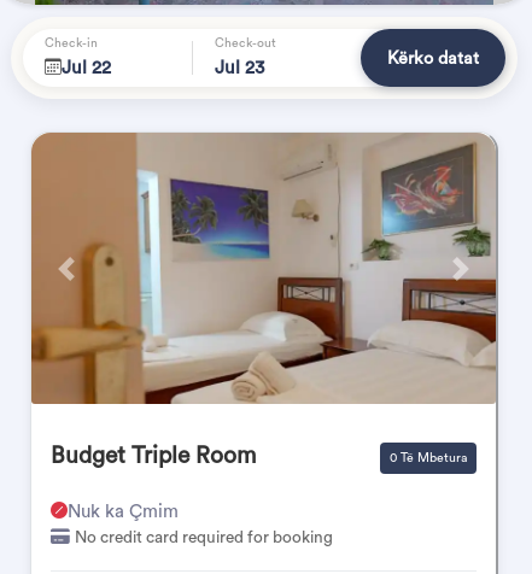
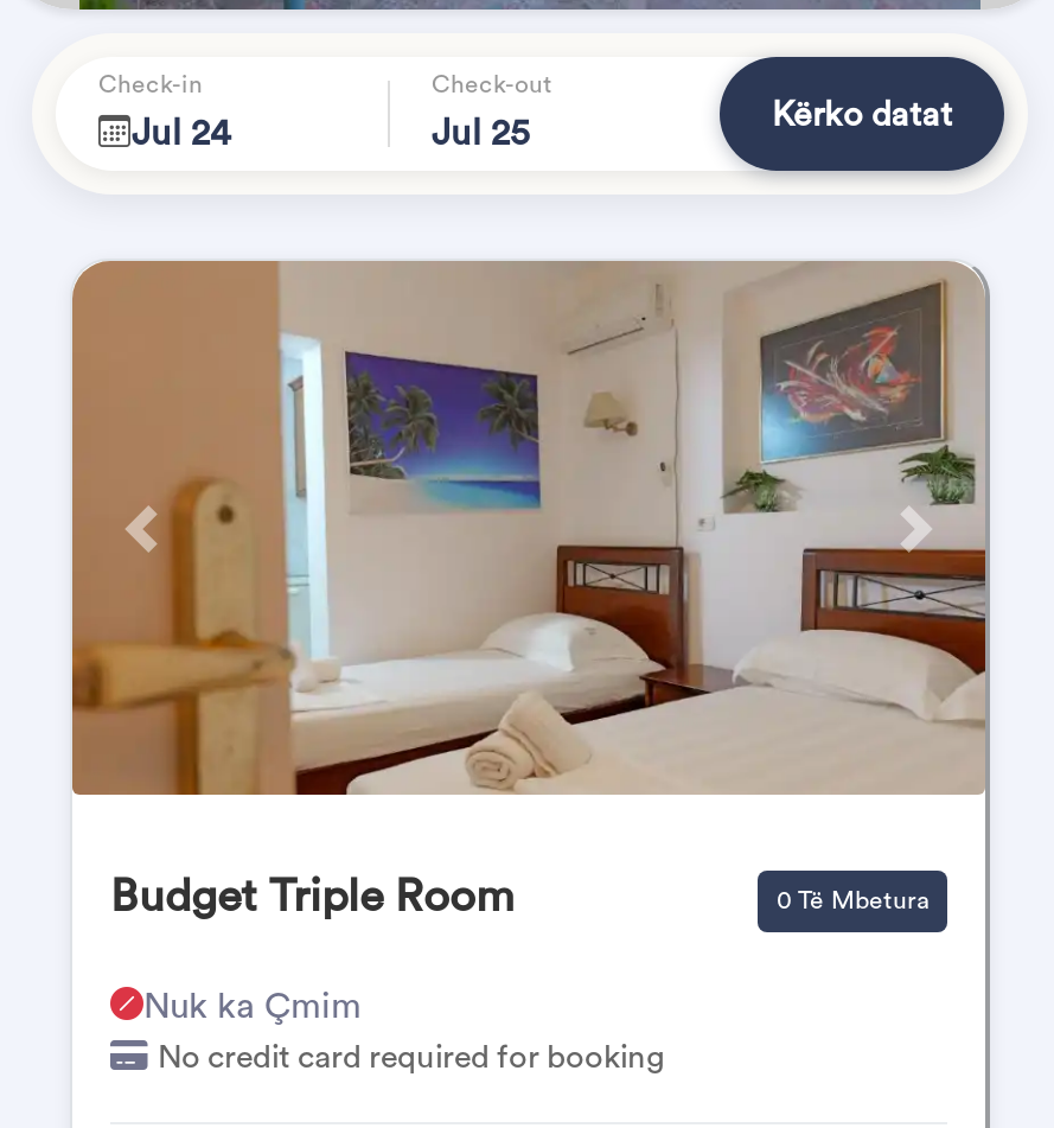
- Jul 22
+ Jul 24

- Jul 23
+ Jul 25
